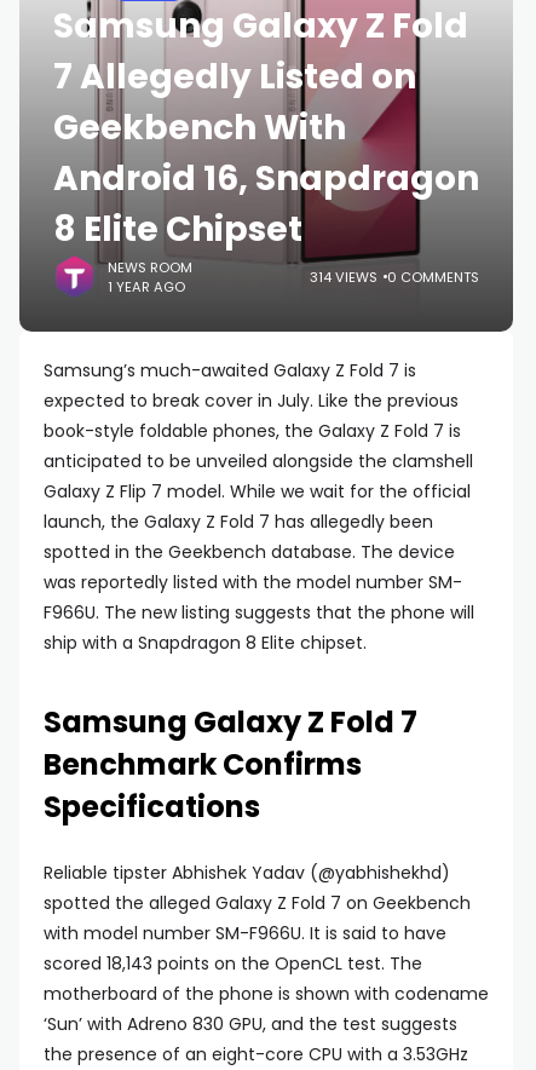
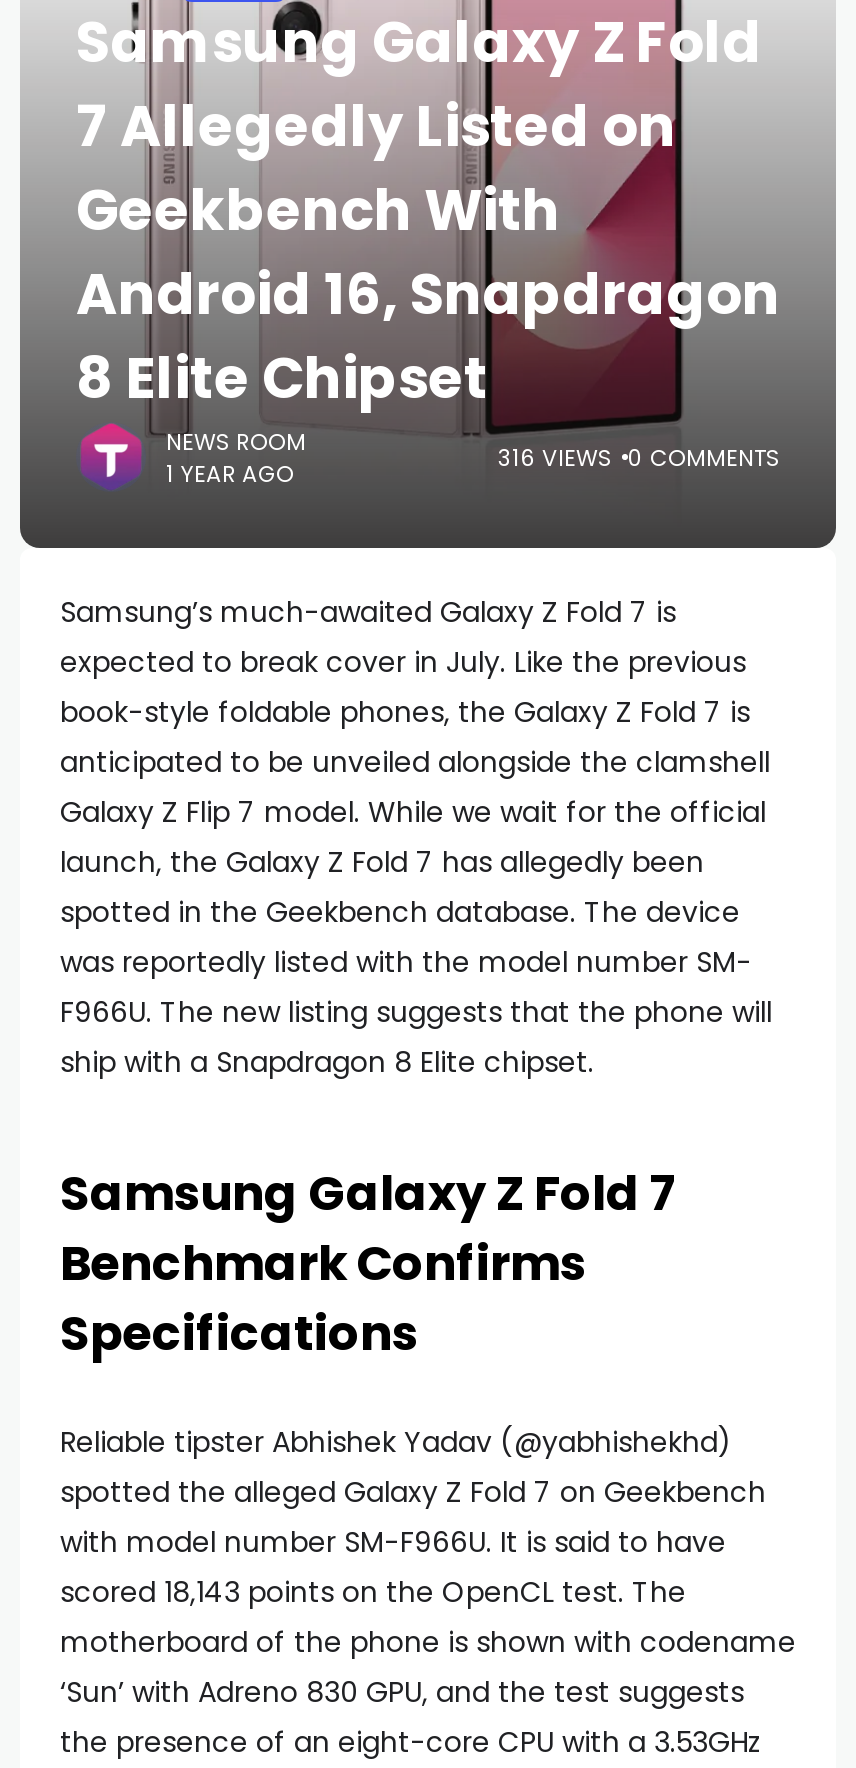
- 314 VIEWS 0 COMMENTS
+ 316 VIEWS 0 COMMENTS
